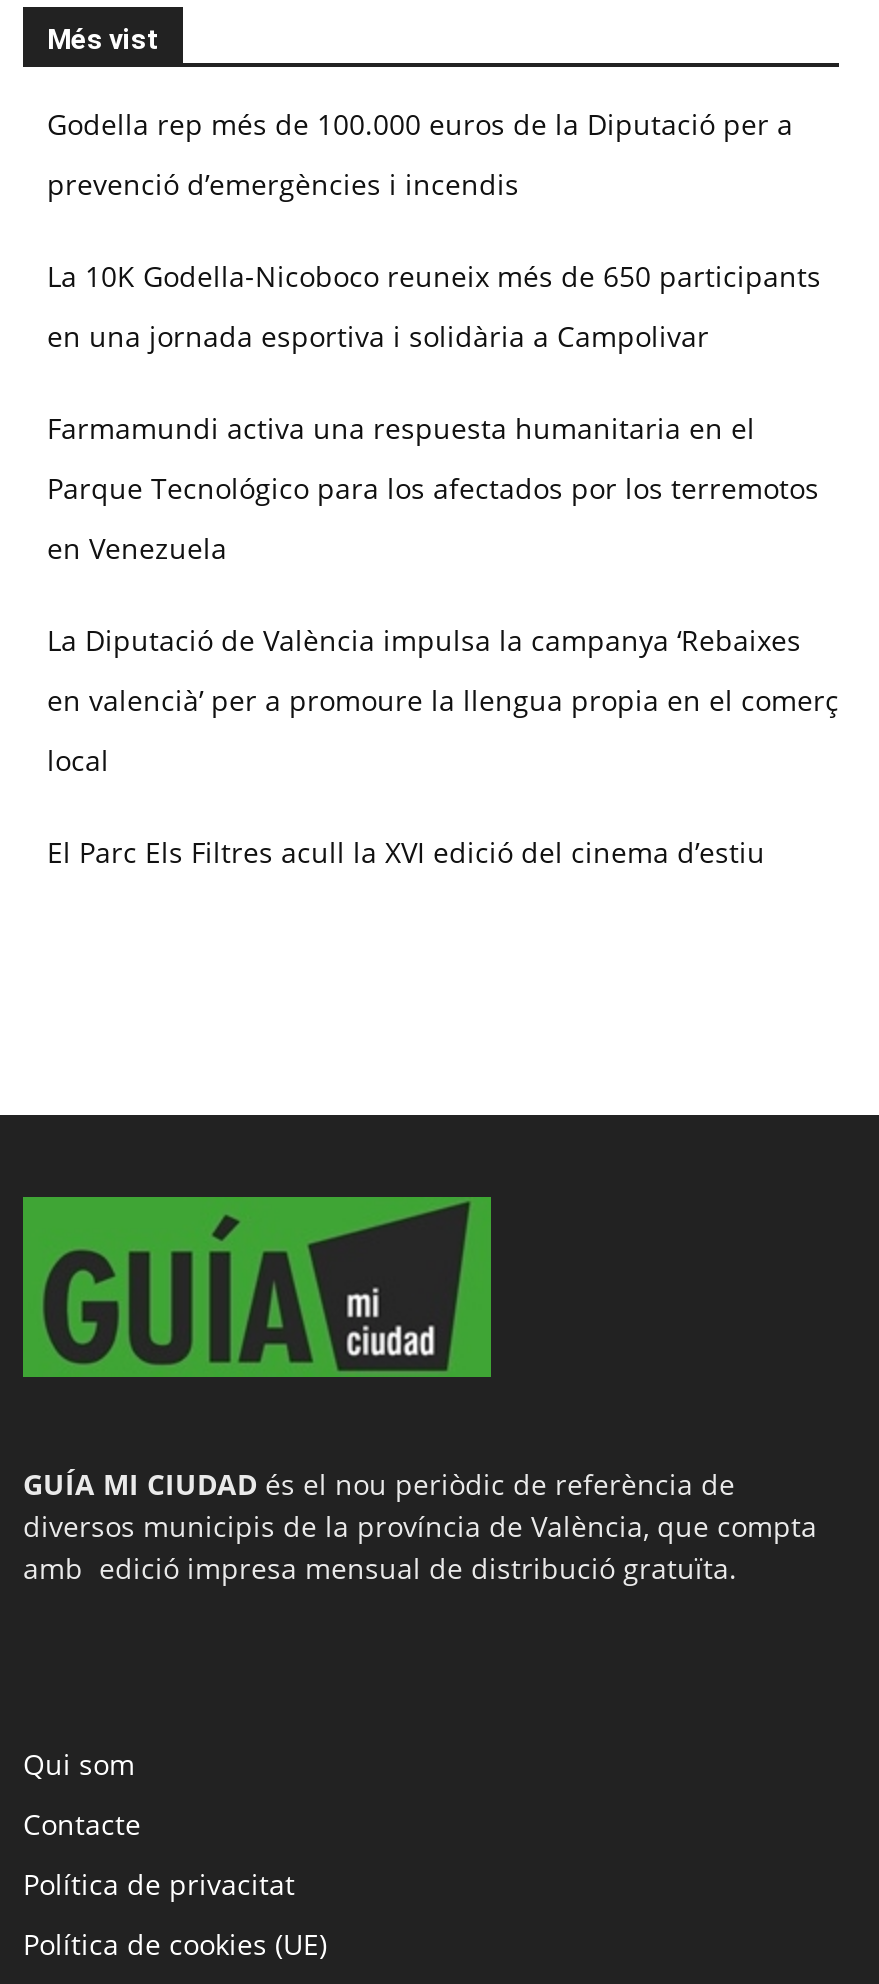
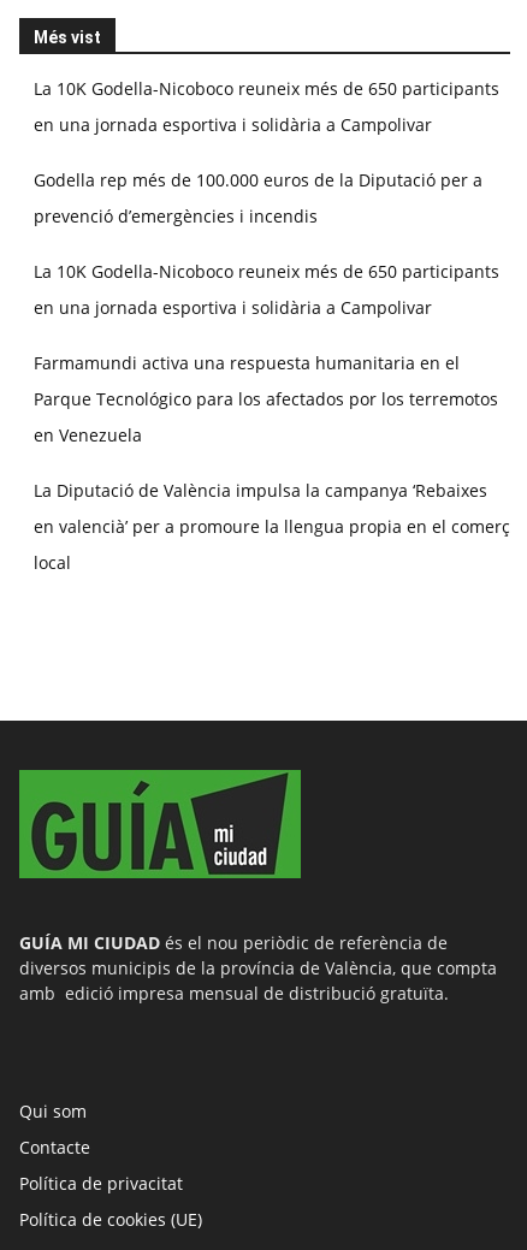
+ La 10K Godella-Nicoboco reuneix més de 650 participants
+ en una jornada esportiva i solidària a Campolivar

moved down: Godella rep més de 100.000 euros de la Diputació per a | prevenció d’emergències i incendis | La 10K Godella-Nicoboco reuneix més de 650 participants | ... | en valencià’ per a promoure la llengua propia en el comerç | local

- El Parc Els Filtres acull la XVI edició del cinema d’estiu
